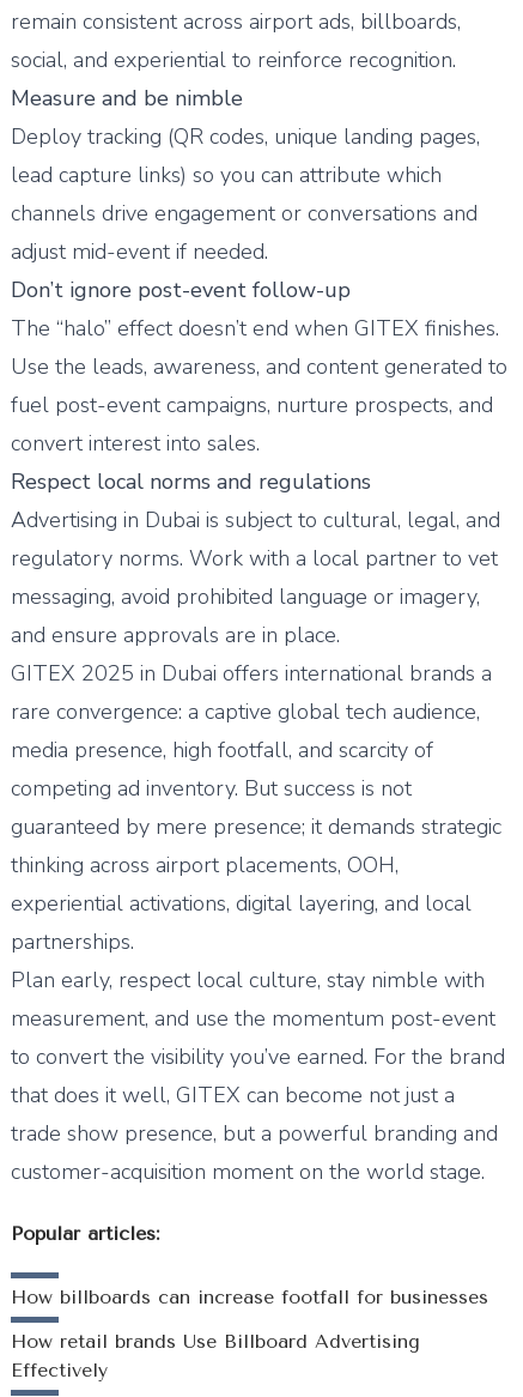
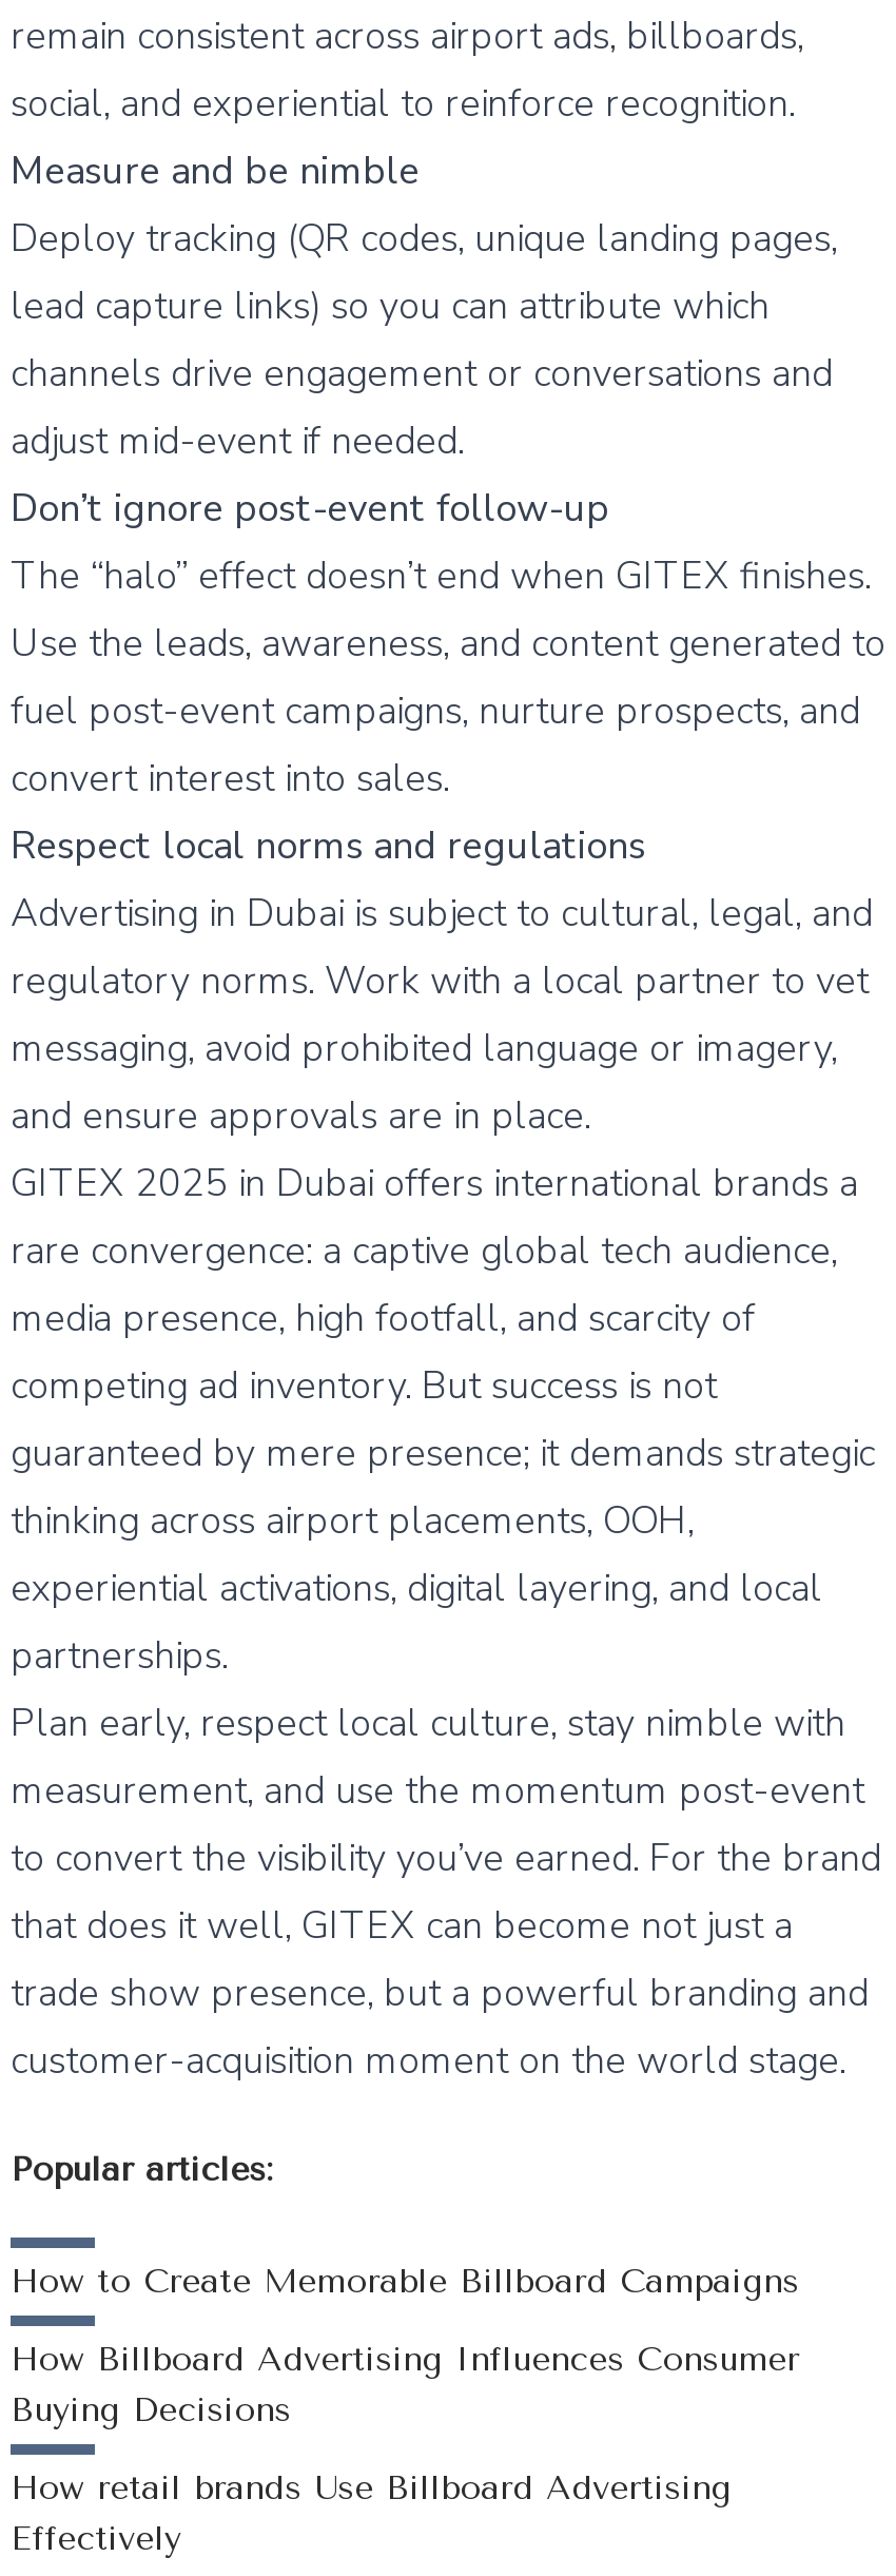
- How billboards can increase footfall for businesses
+ How to Create Memorable Billboard Campaigns
+ How Billboard Advertising Influences Consumer
+ Buying Decisions
